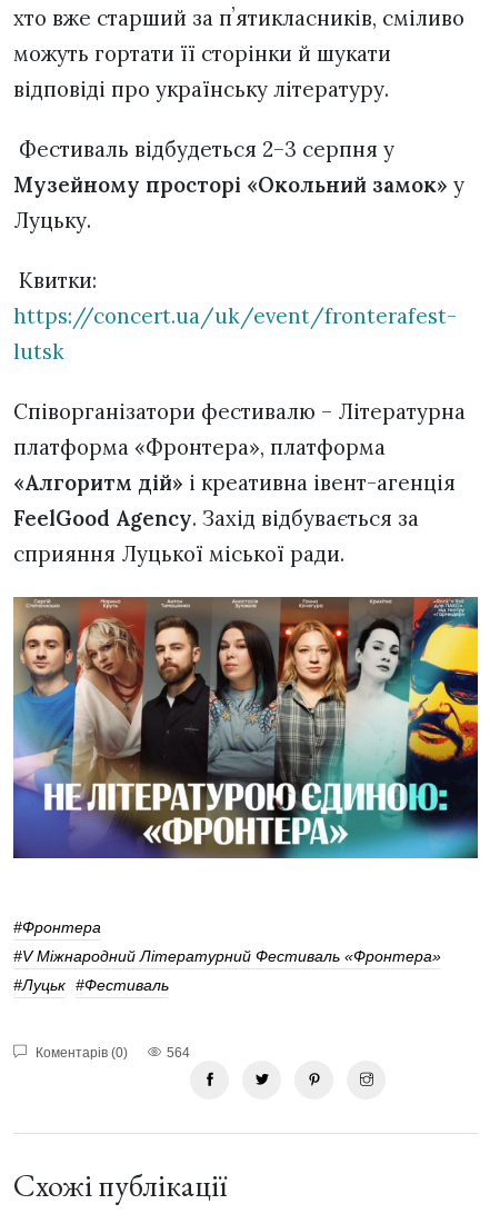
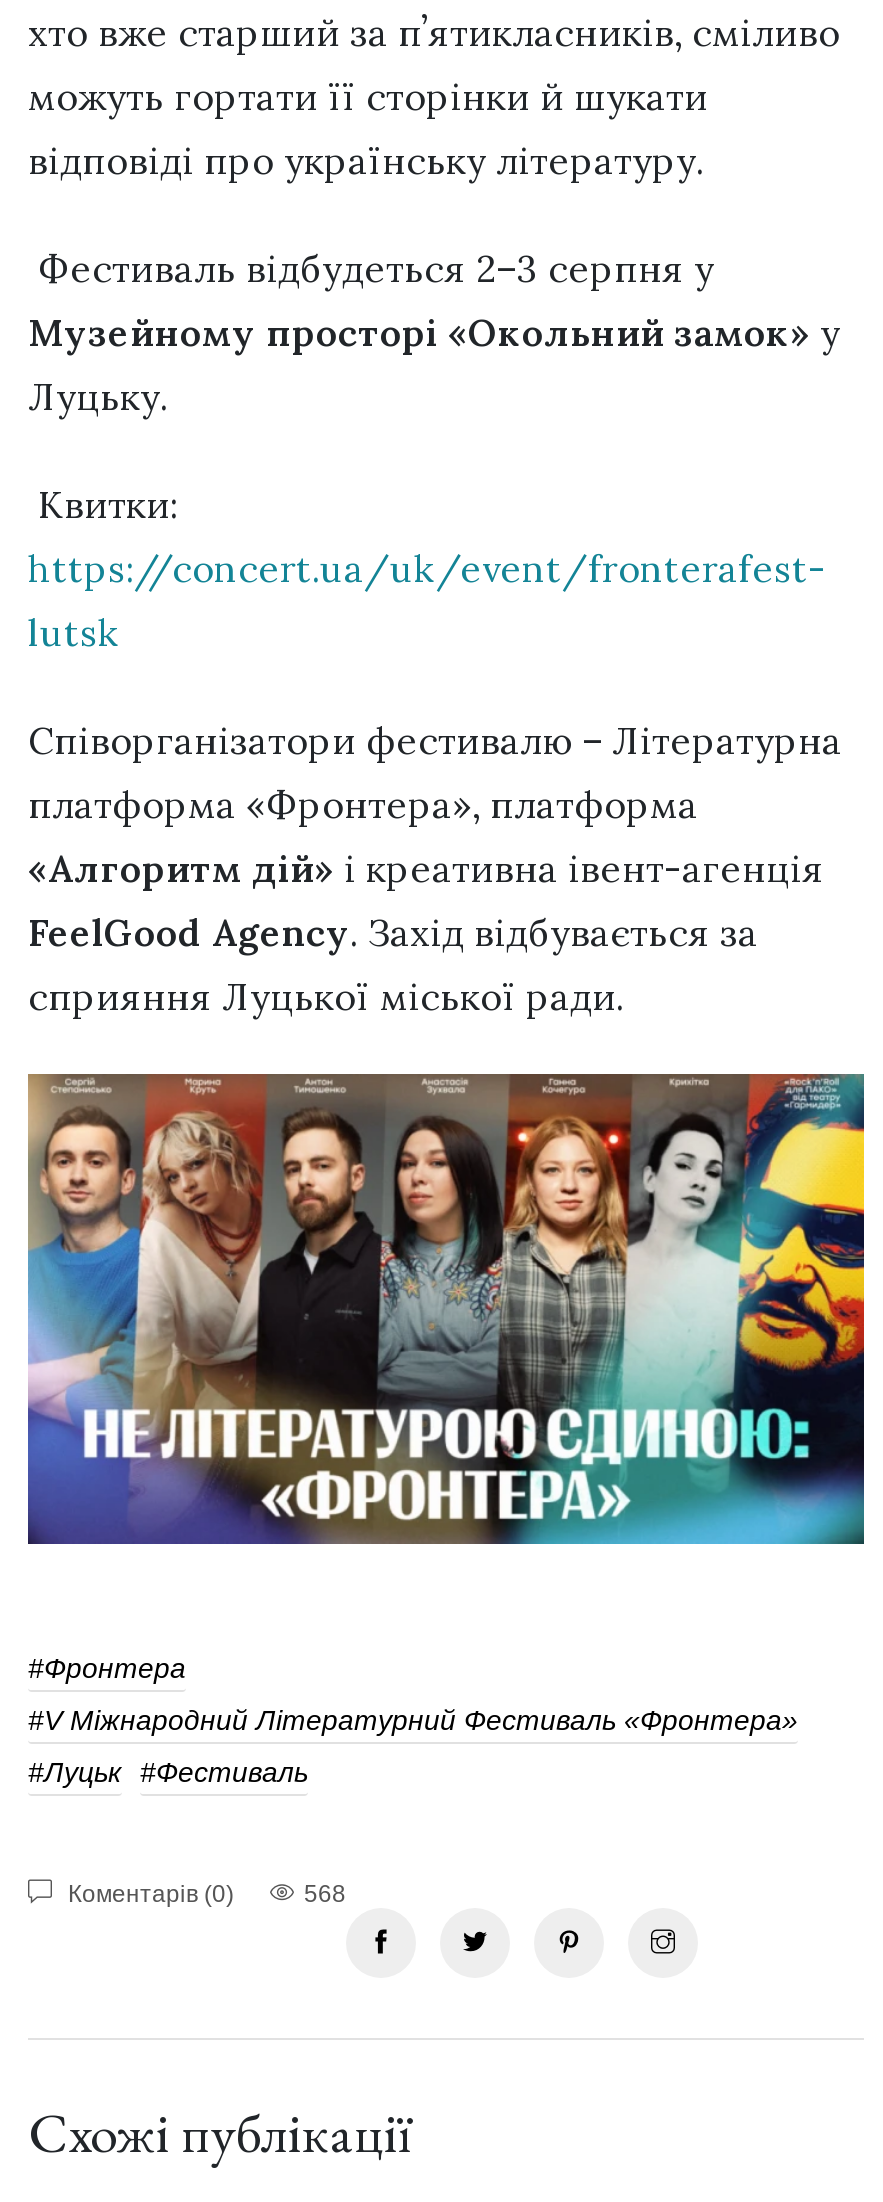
- 564
+ 568
